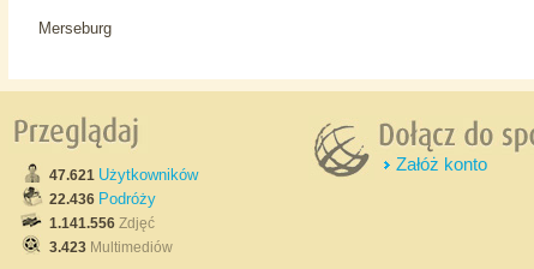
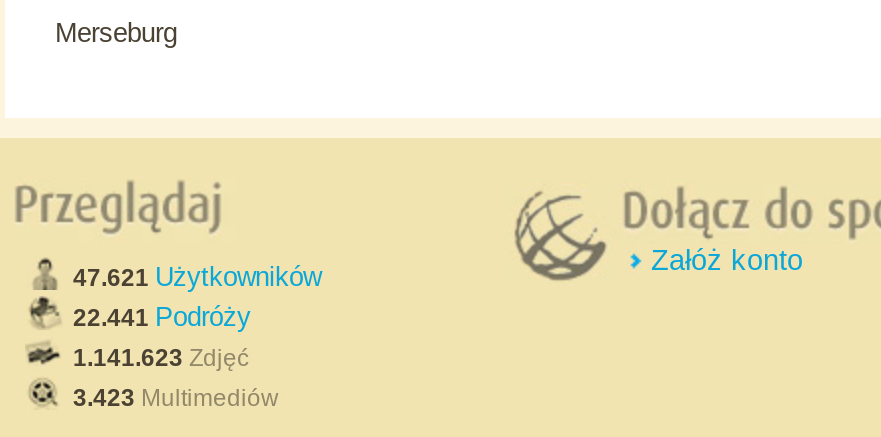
- 22.436 Podróży
+ 22.441 Podróży

- 1.141.556 Zdjęć
+ 1.141.623 Zdjęć
